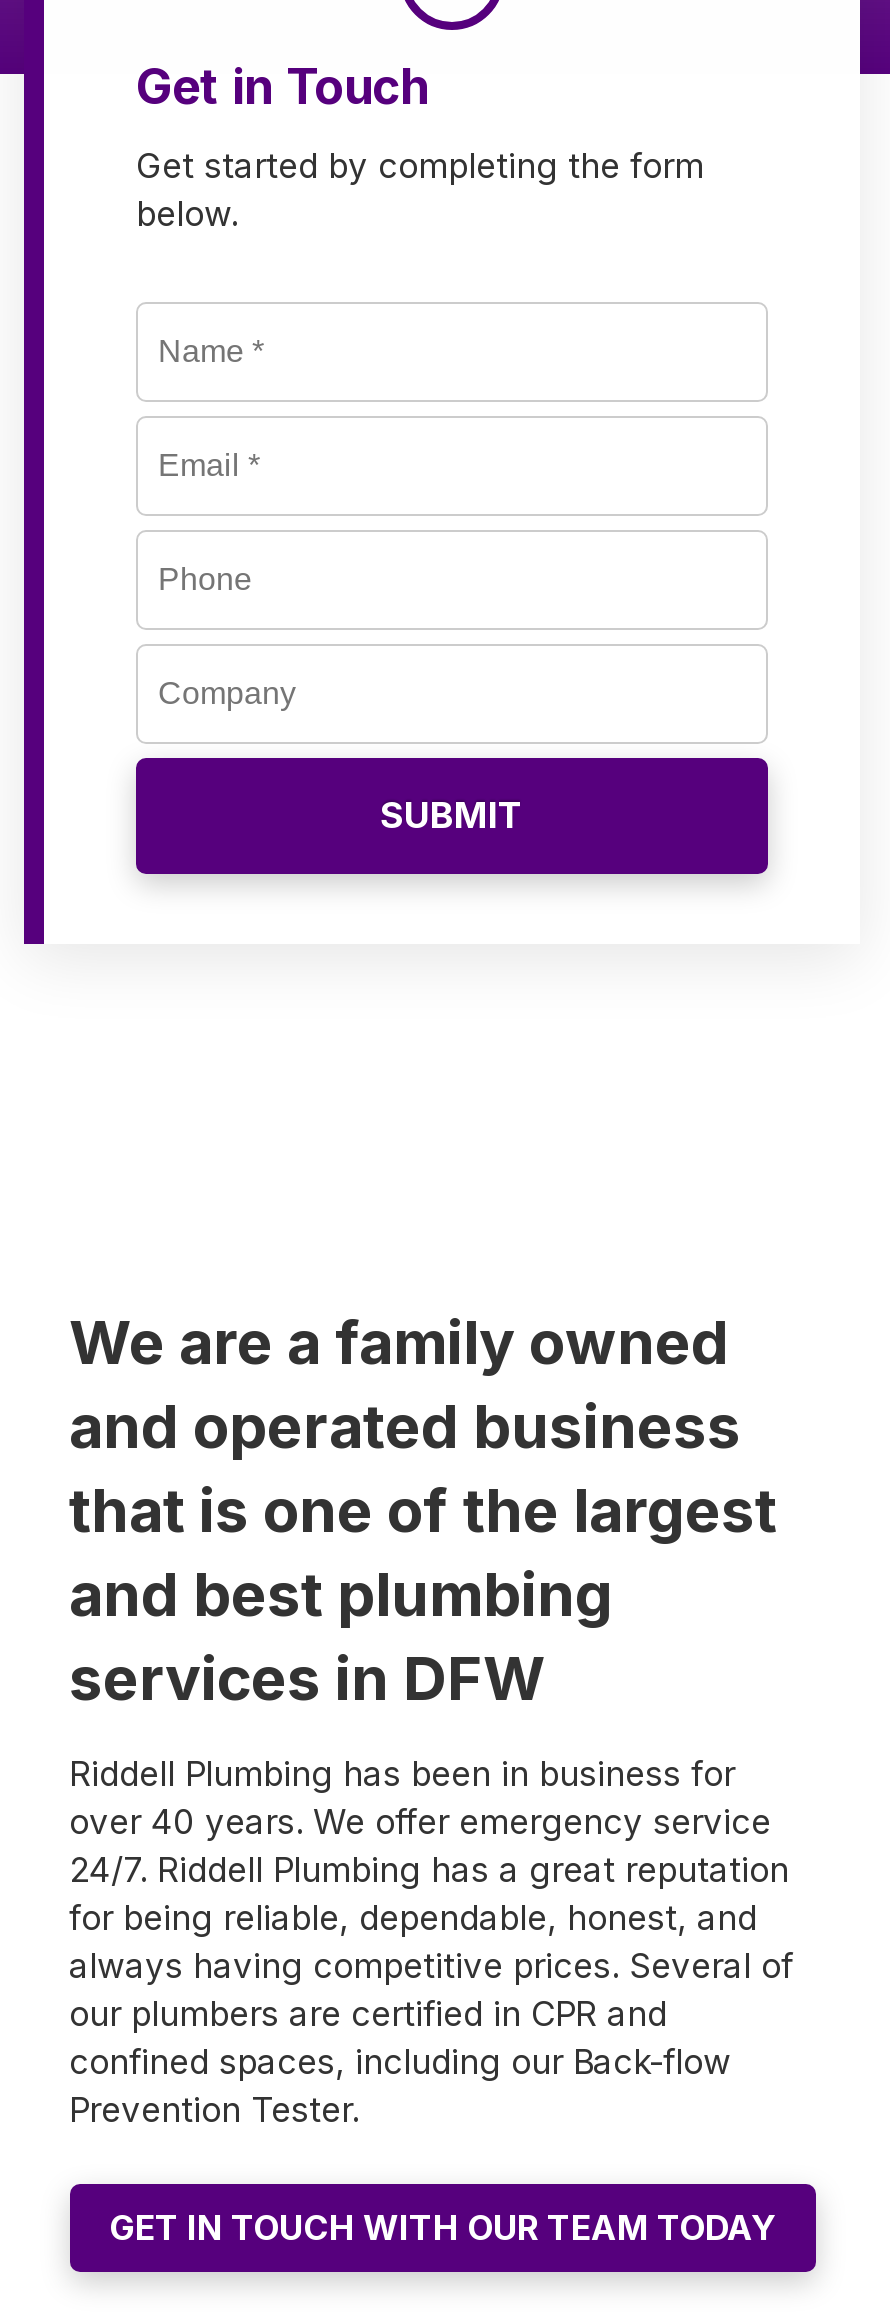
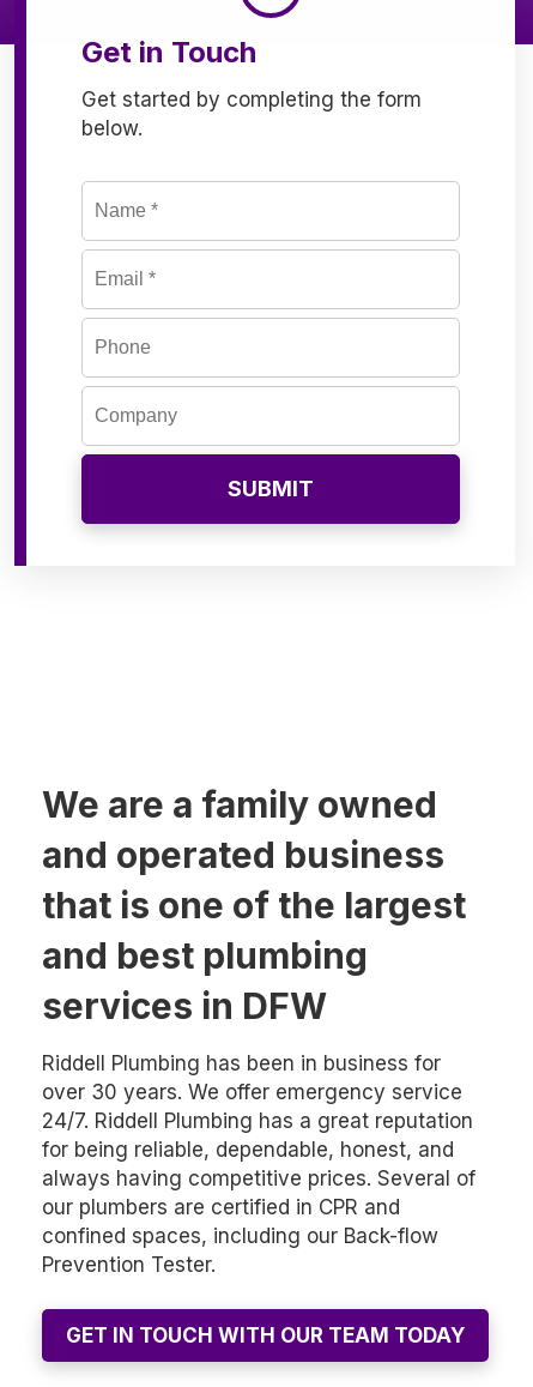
- over 40 years. We offer emergency service
+ over 30 years. We offer emergency service
